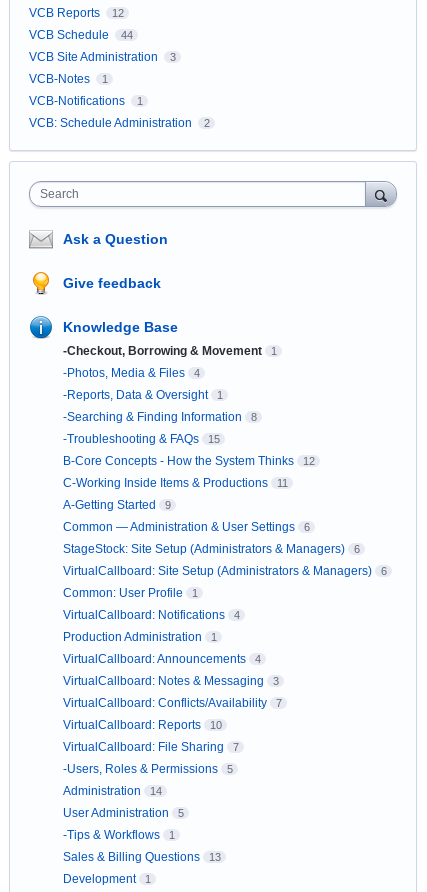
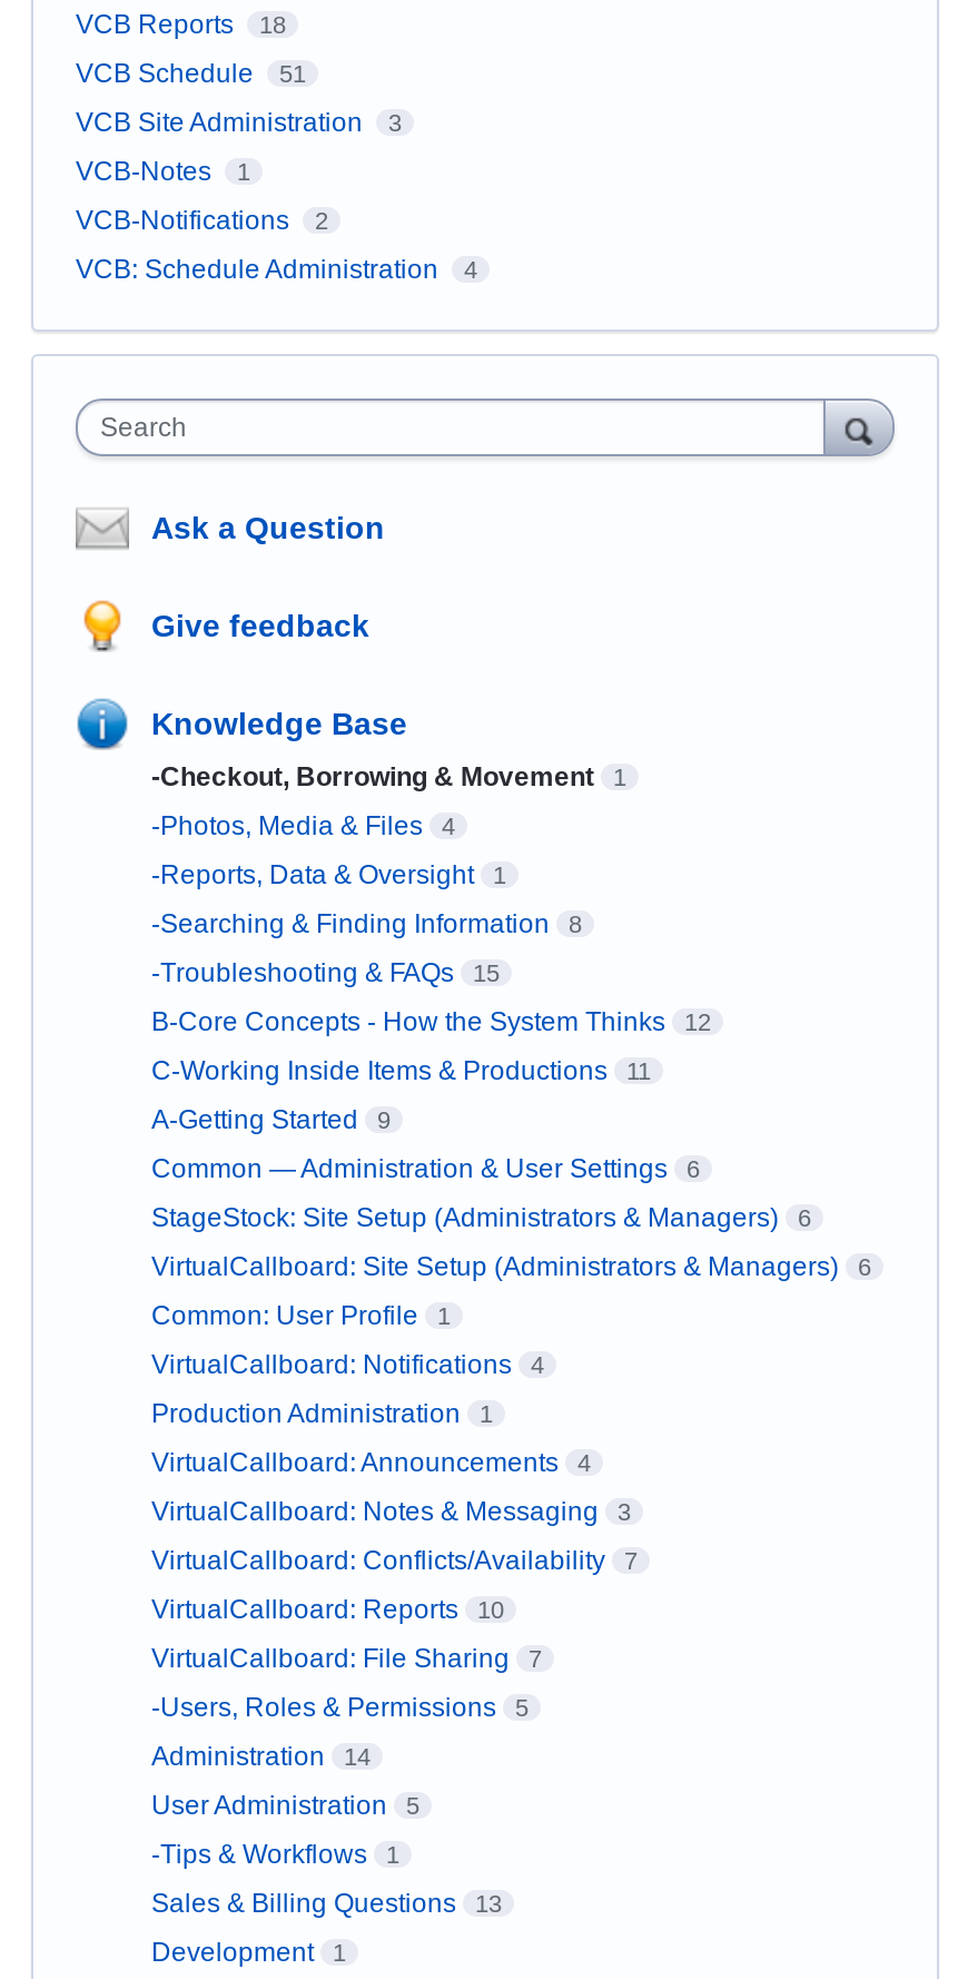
- VCB Reports 12
+ VCB Reports 18

- VCB Schedule 44
+ VCB Schedule 51

- VCB-Notifications 1
+ VCB-Notifications 2

- VCB: Schedule Administration 2
+ VCB: Schedule Administration 4
